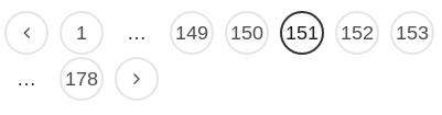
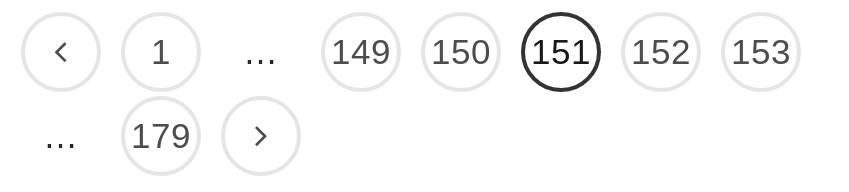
- 178
+ 179
